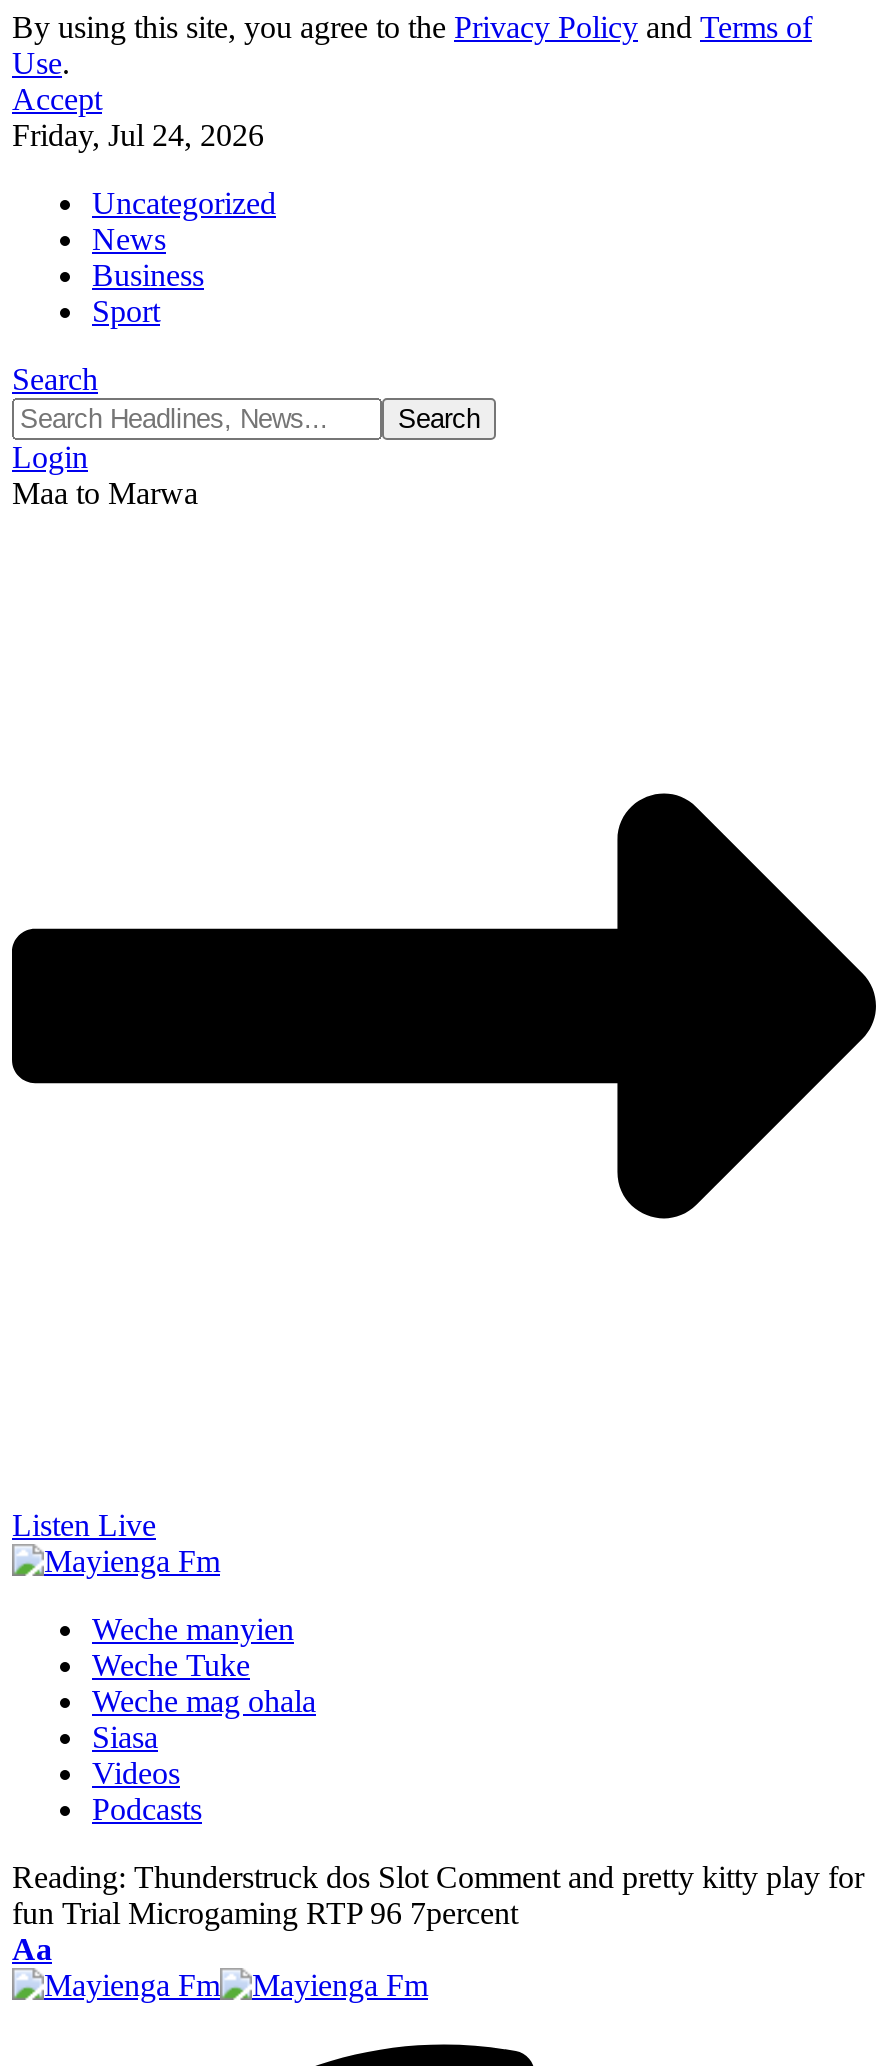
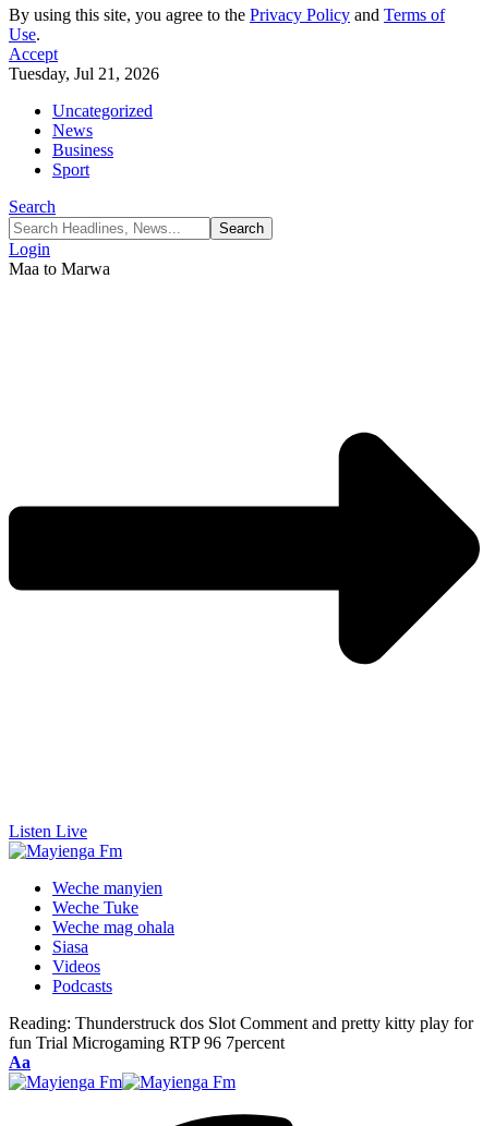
- Friday, Jul 24, 2026
+ Tuesday, Jul 21, 2026
